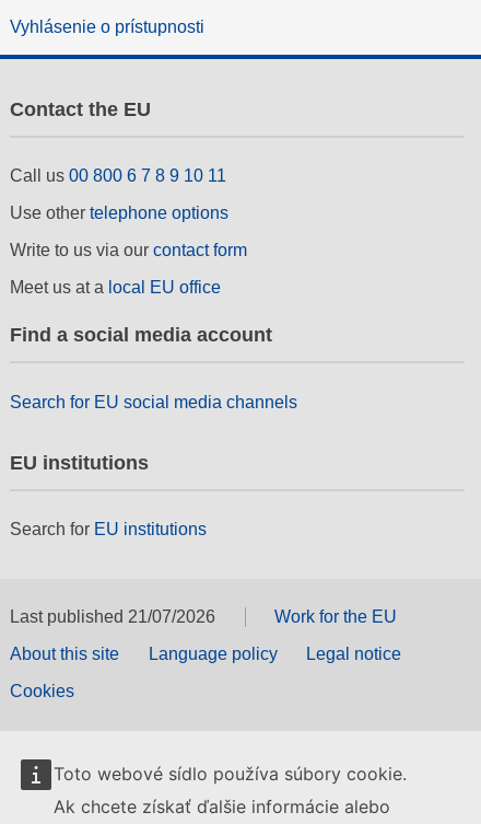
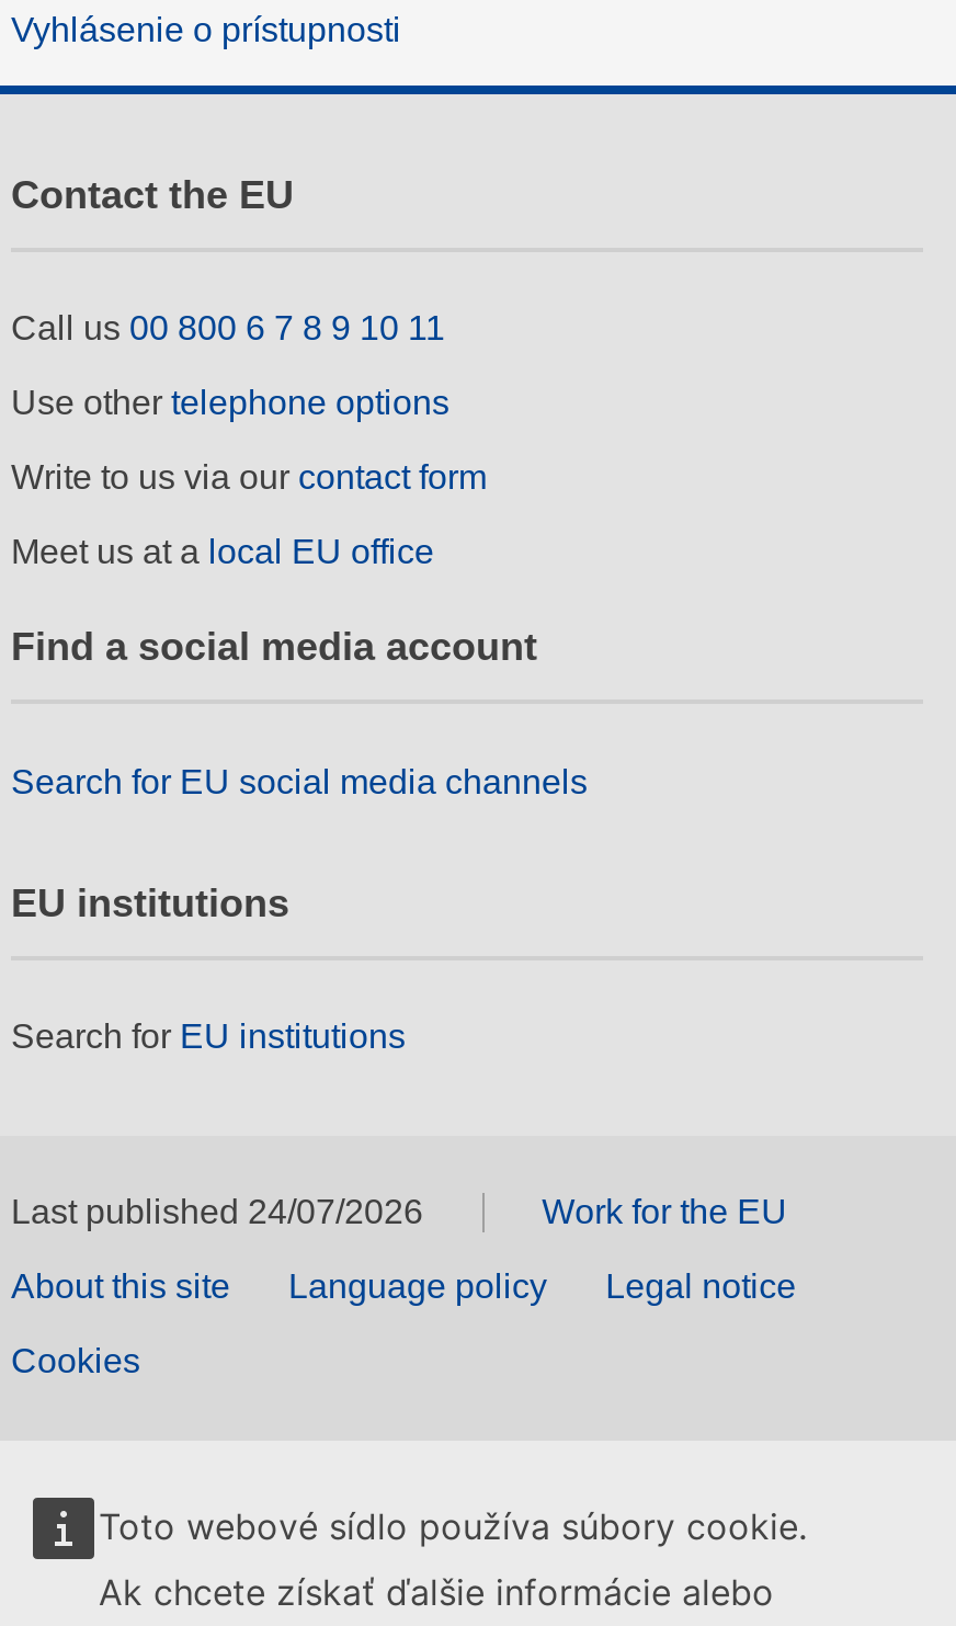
- Last published 21/07/2026
+ Last published 24/07/2026
